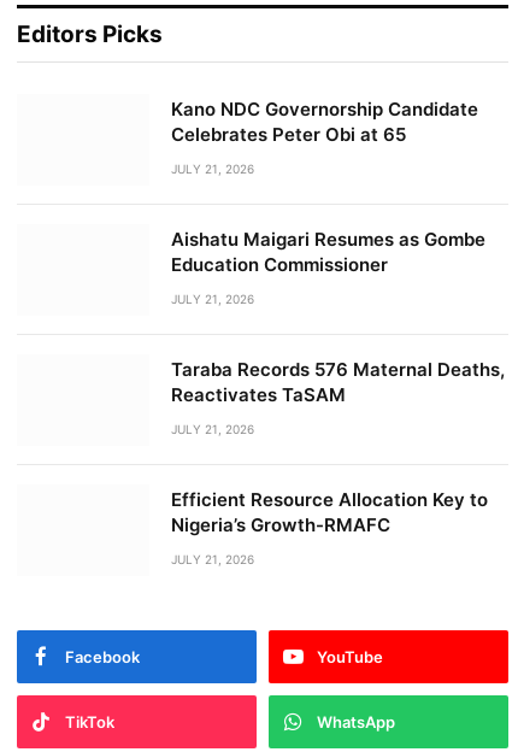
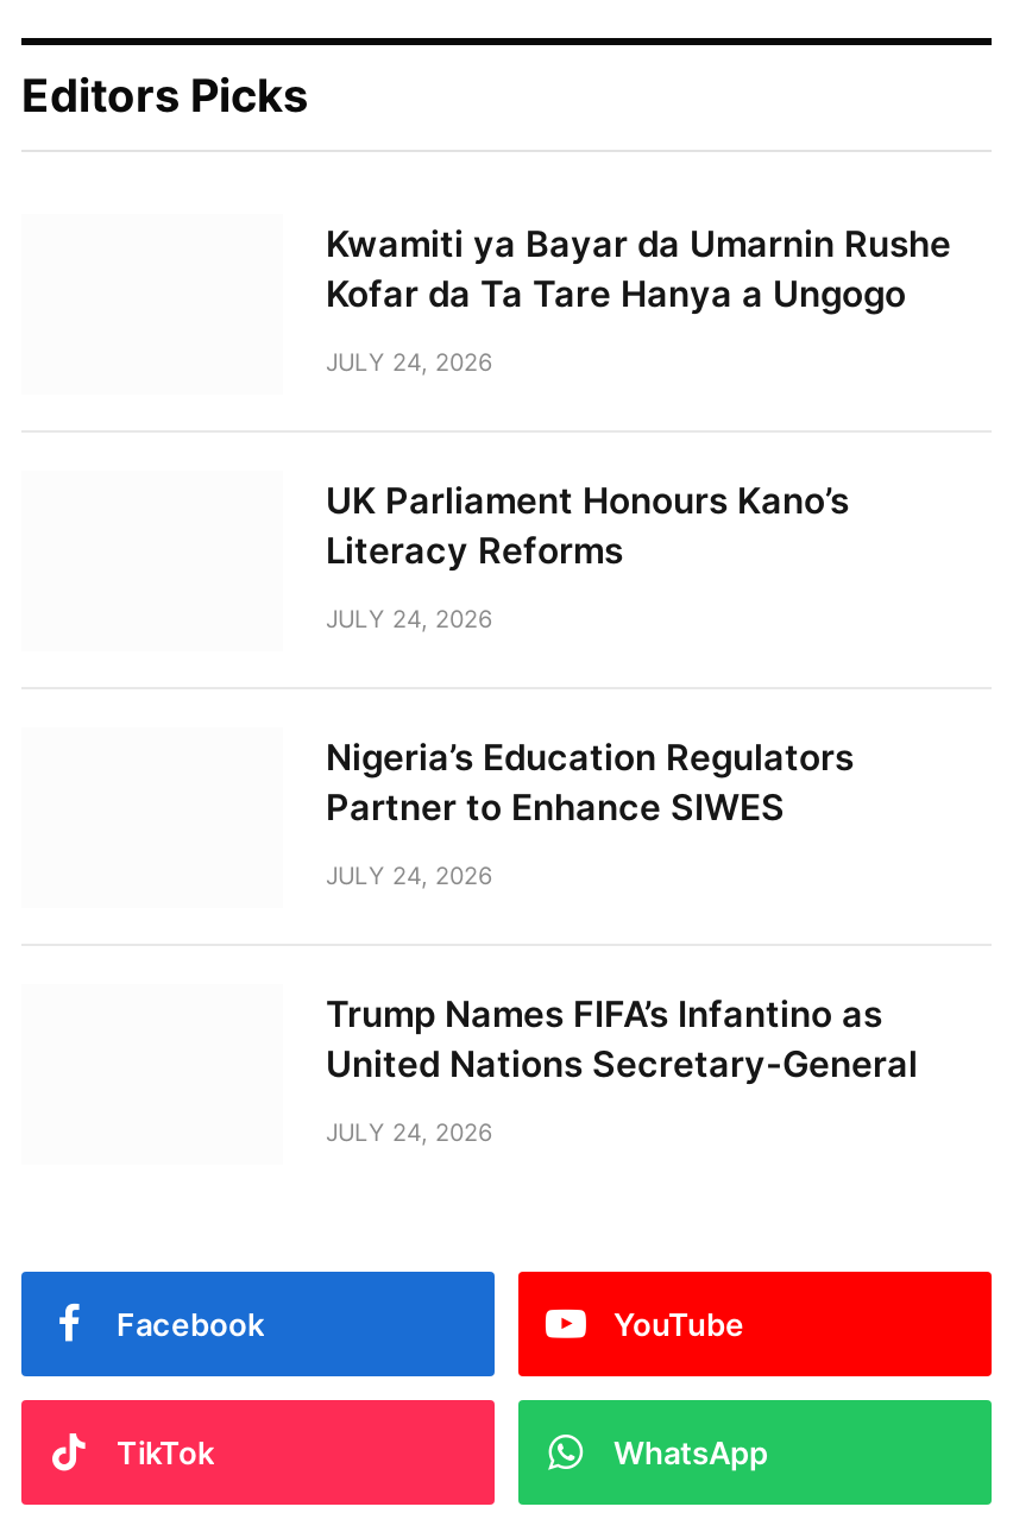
- Kano NDC Governorship Candidate
- Celebrates Peter Obi at 65
+ Kwamiti ya Bayar da Umarnin Rushe
+ Kofar da Ta Tare Hanya a Ungogo

- JULY 21, 2026
+ JULY 24, 2026

- Aishatu Maigari Resumes as Gombe
- Education Commissioner
+ UK Parliament Honours Kano’s
+ Literacy Reforms

- JULY 21, 2026
+ JULY 24, 2026

- Taraba Records 576 Maternal Deaths,
- Reactivates TaSAM
+ Nigeria’s Education Regulators
+ Partner to Enhance SIWES

- JULY 21, 2026
+ JULY 24, 2026

- Efficient Resource Allocation Key to
- Nigeria’s Growth-RMAFC
+ Trump Names FIFA’s Infantino as
+ United Nations Secretary-General

- JULY 21, 2026
+ JULY 24, 2026
